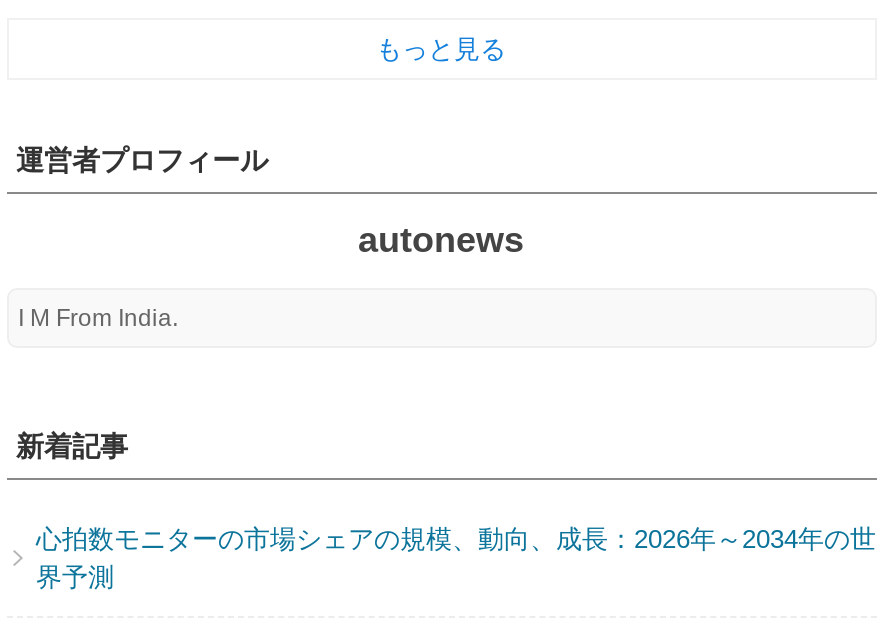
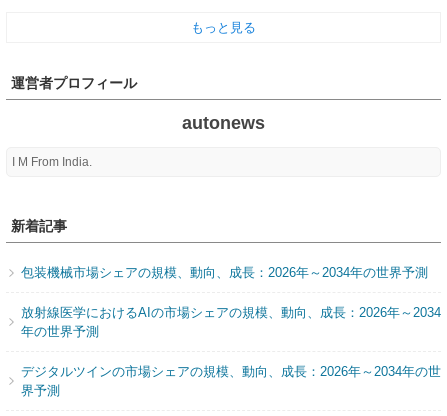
- 心拍数モニターの市場シェアの規模、動向、成長：2026年～2034年の世
+ 包装機械市場シェアの規模、動向、成長：2026年～2034年の世界予測
+ 放射線医学におけるAIの市場シェアの規模、動向、成長：2026年～2034
+ 年の世界予測
+ デジタルツインの市場シェアの規模、動向、成長：2026年～2034年の世
